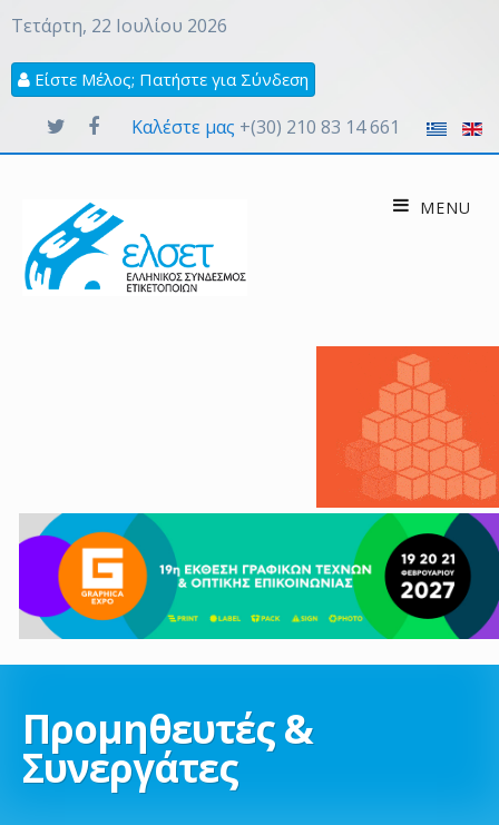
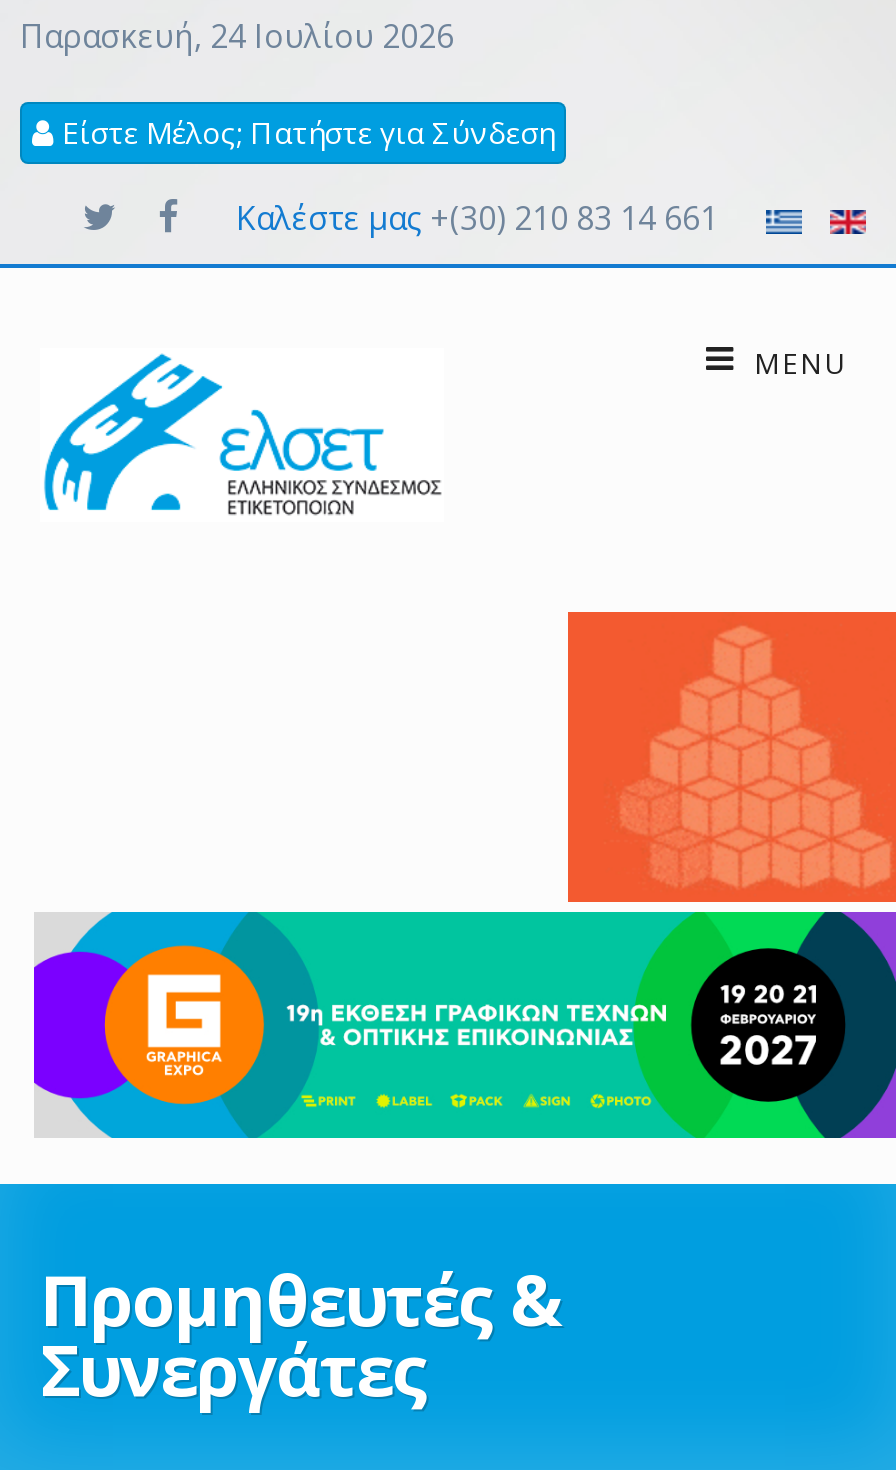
- Τετάρτη, 22 Ιουλίου 2026
+ Παρασκευή, 24 Ιουλίου 2026
